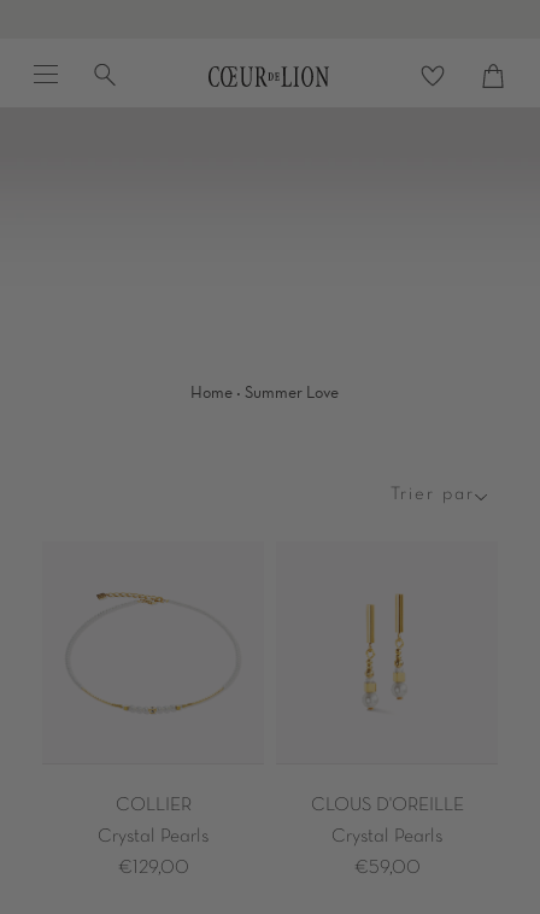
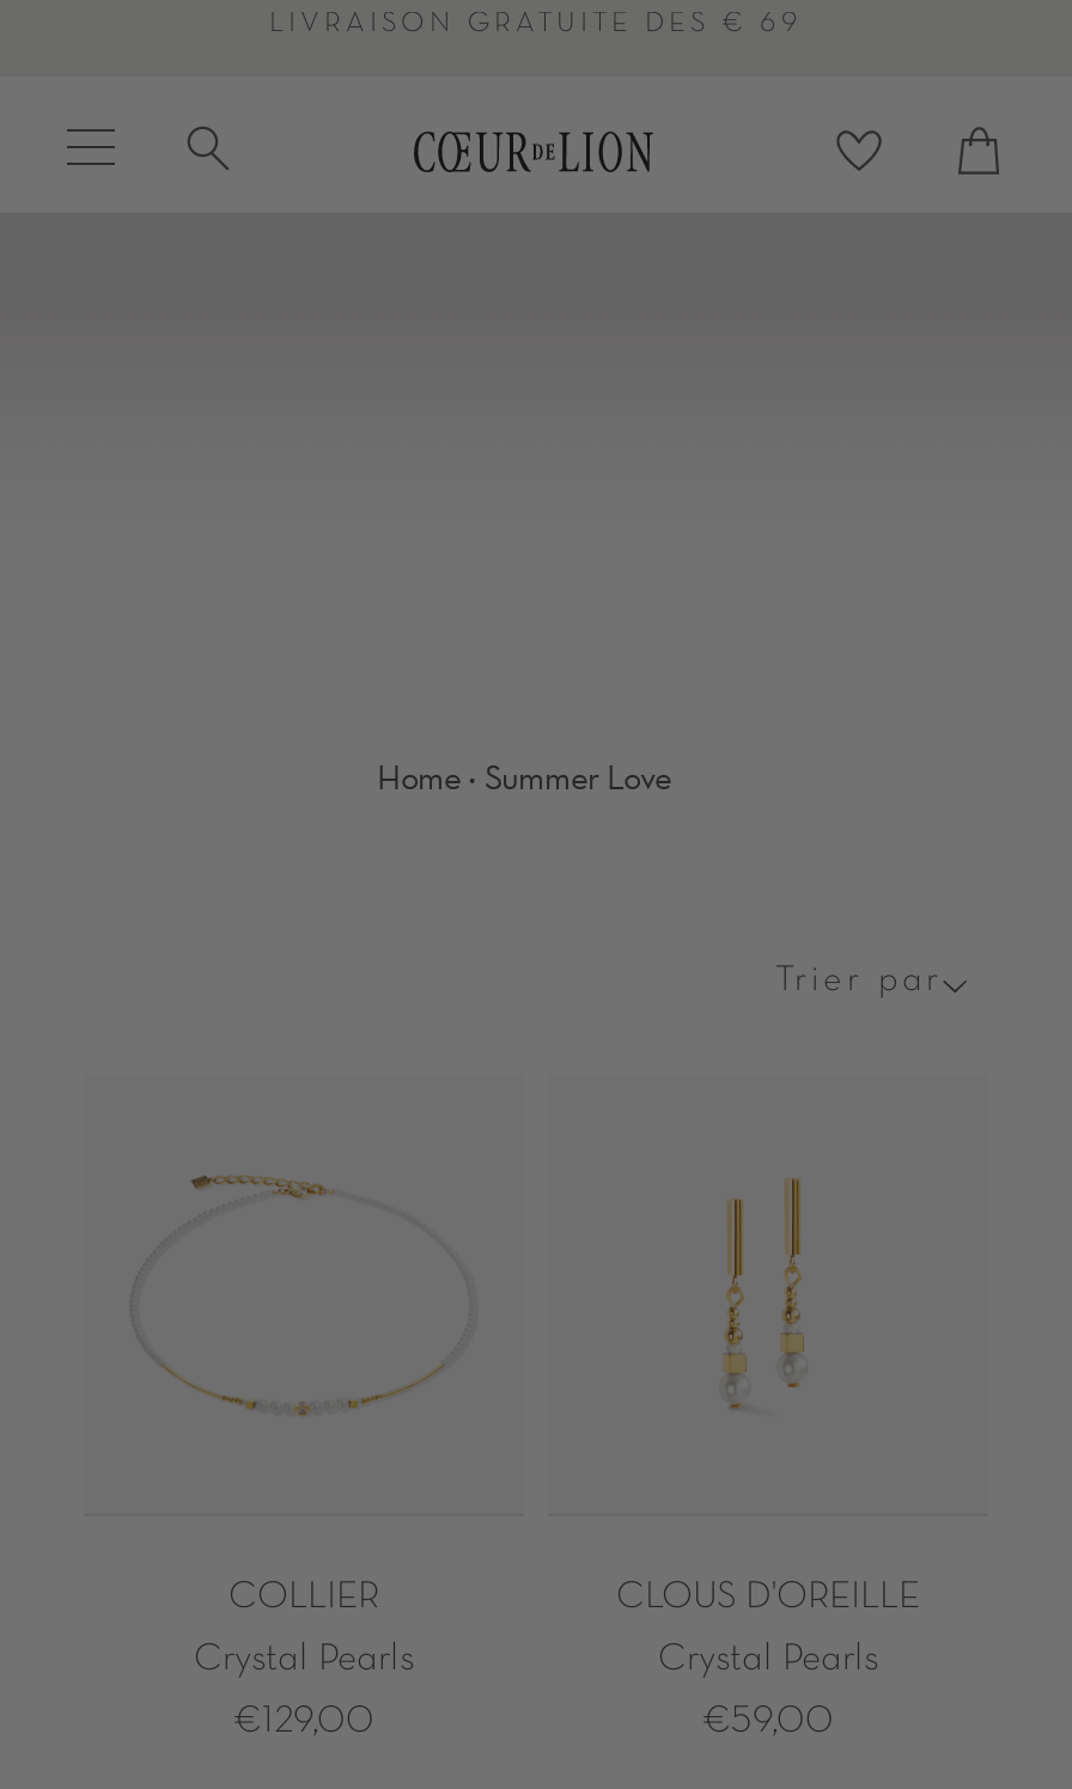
+ LIVRAISON GRATUITE DÈS € 69
